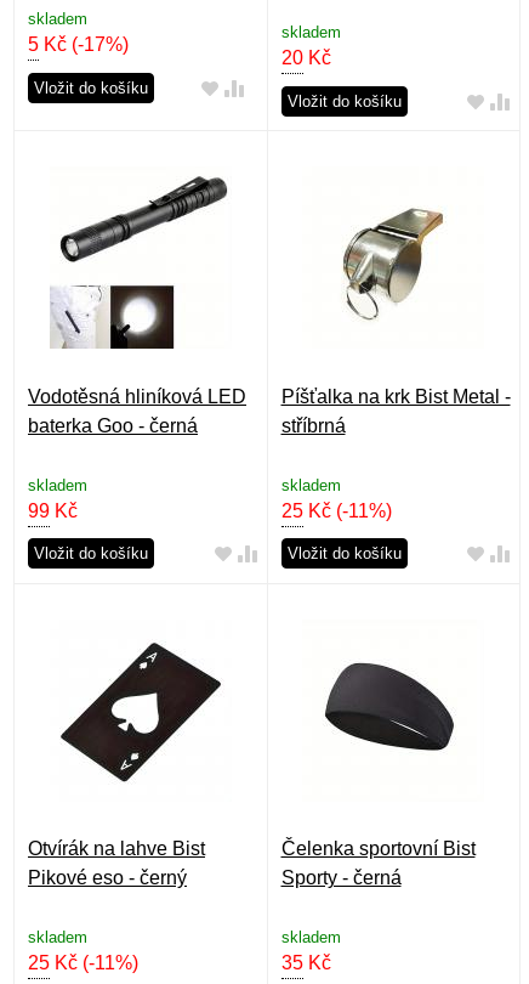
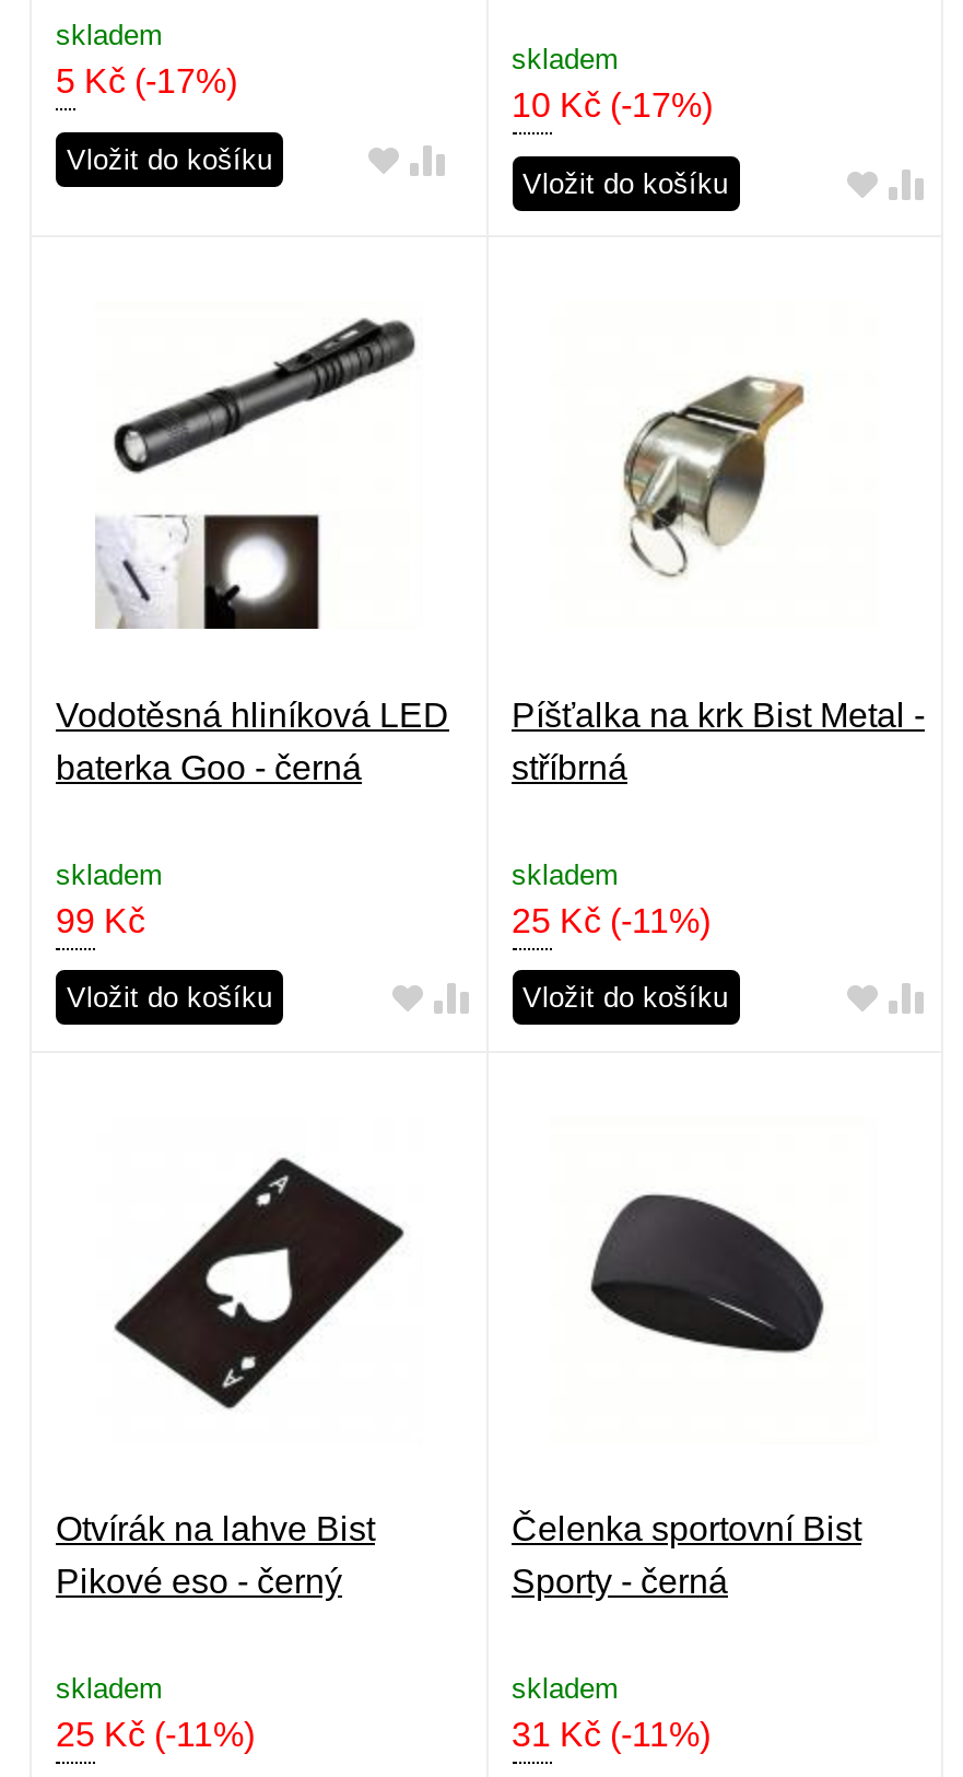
- 20 Kč
+ 10 Kč (-17%)

- 35 Kč
+ 31 Kč (-11%)
